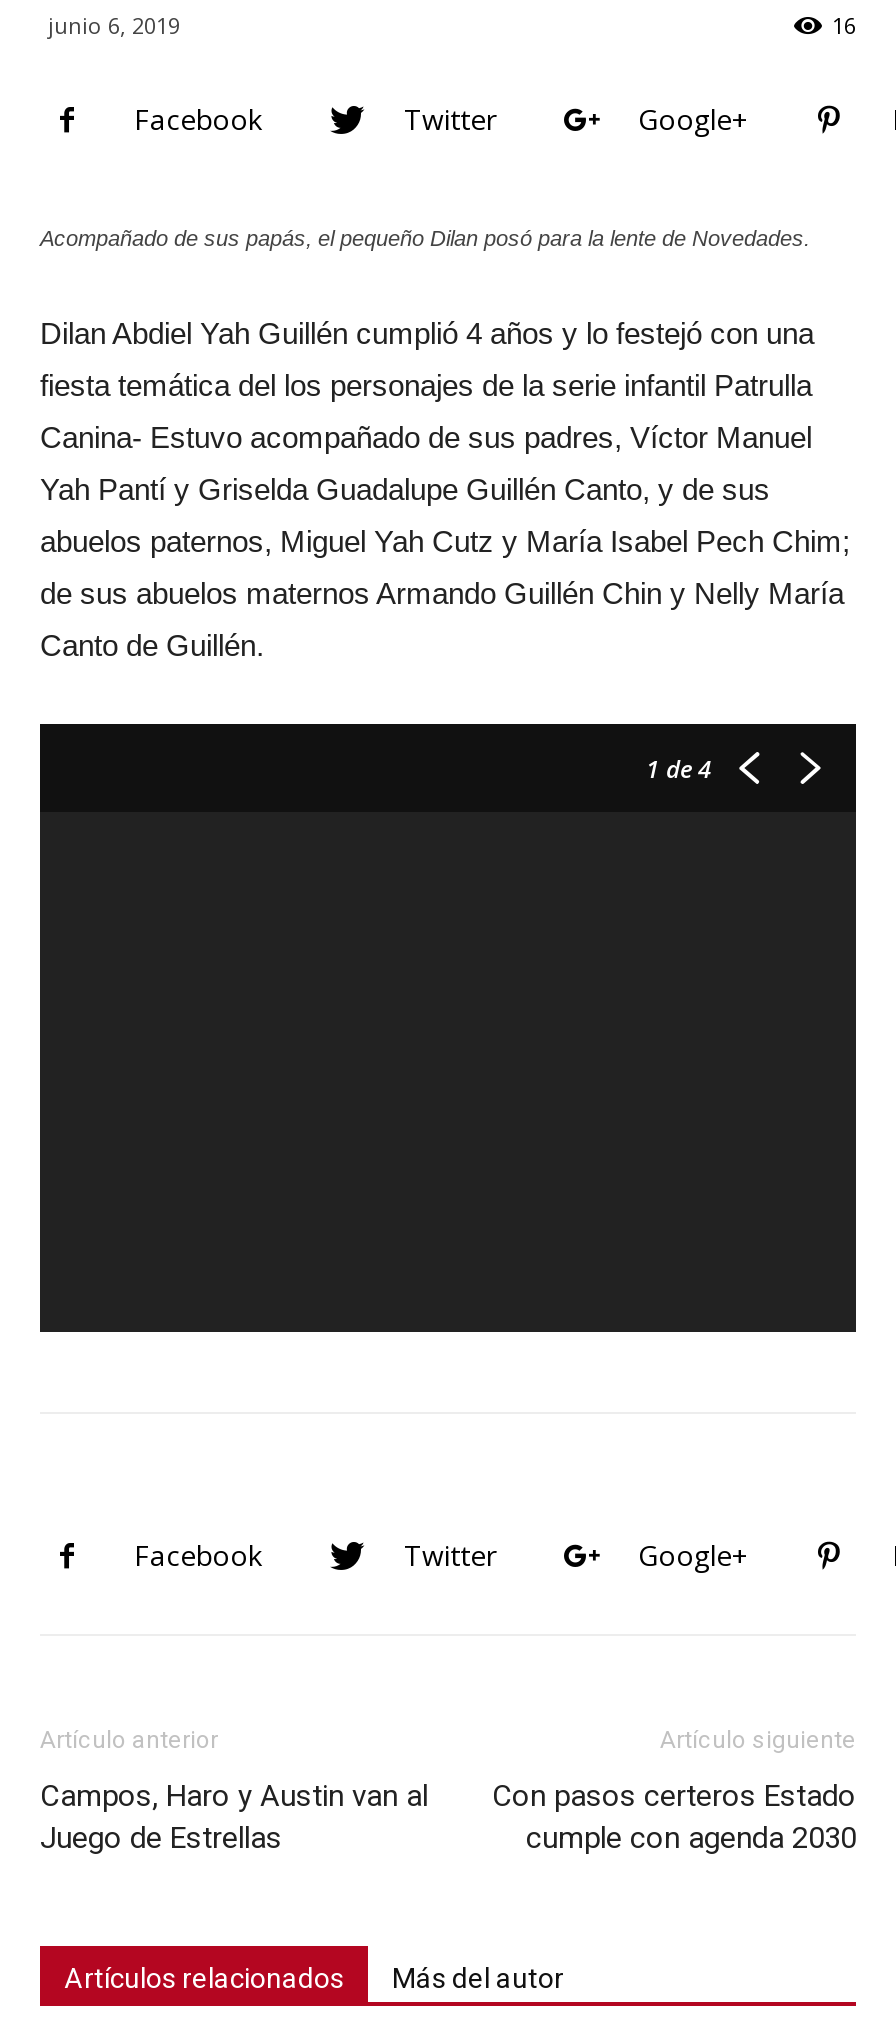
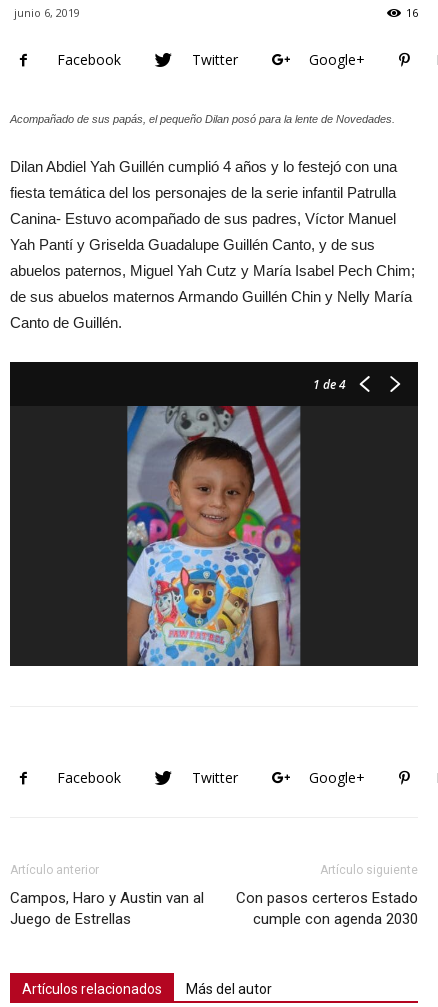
+ [image]
